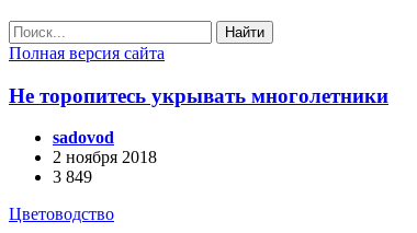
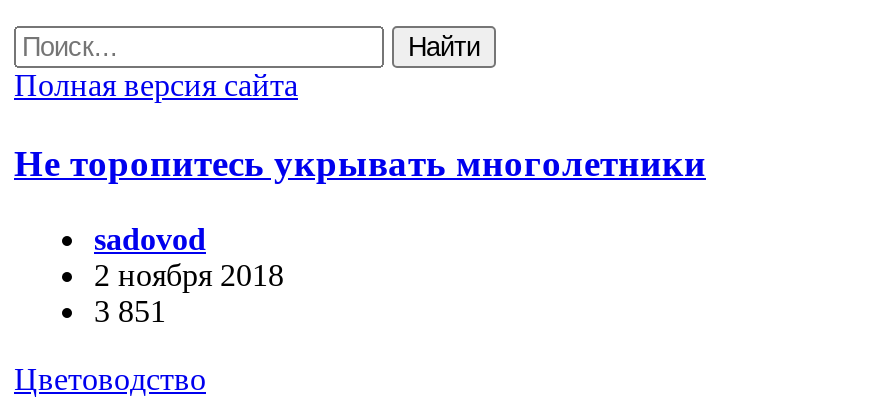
- 3 849
+ 3 851
